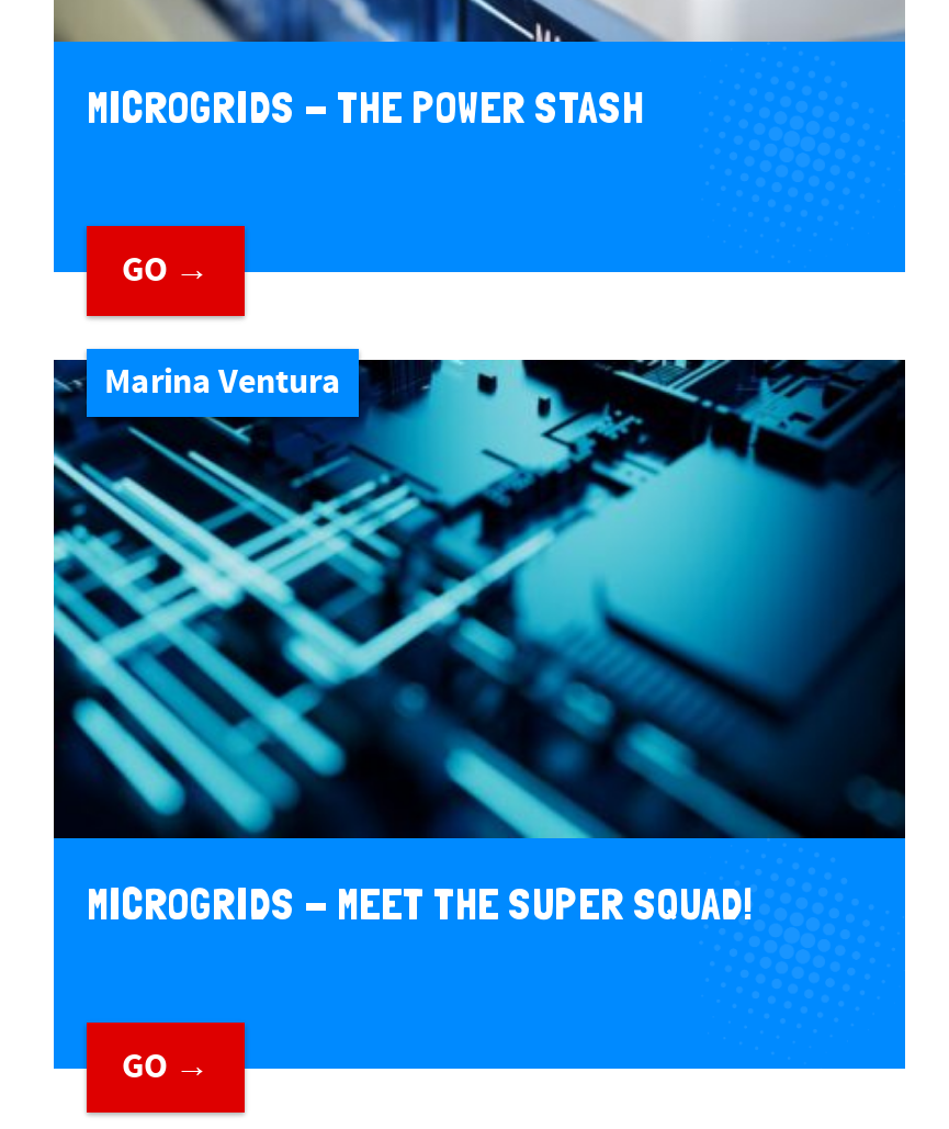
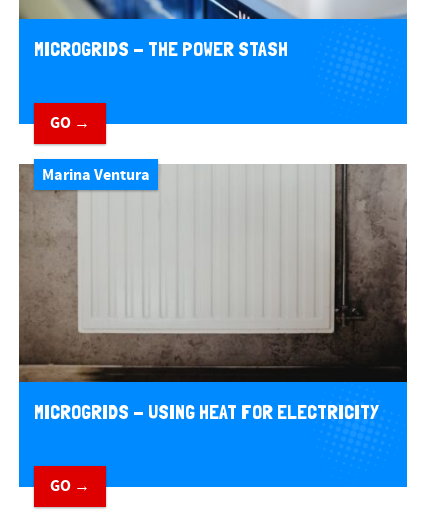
- [image]
- MICROGRIDS - MEET THE SUPER SQUAD!
+ [image]
+ MICROGRIDS - USING HEAT FOR ELECTRICITY
